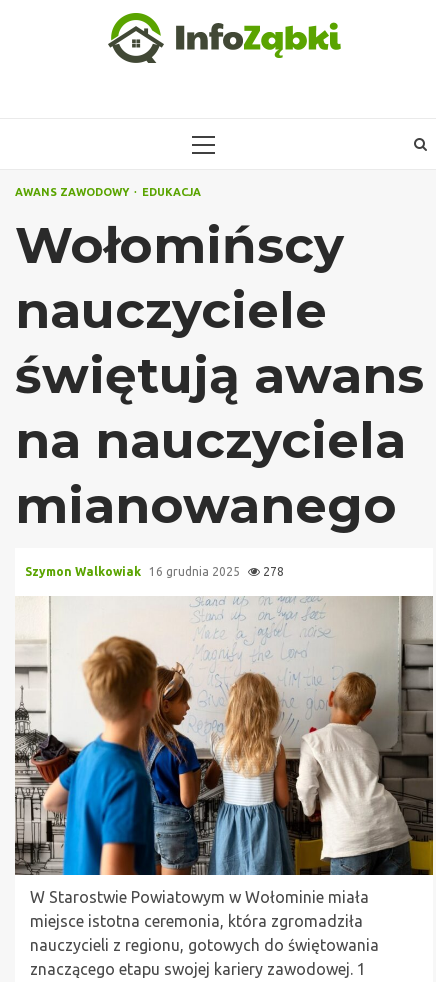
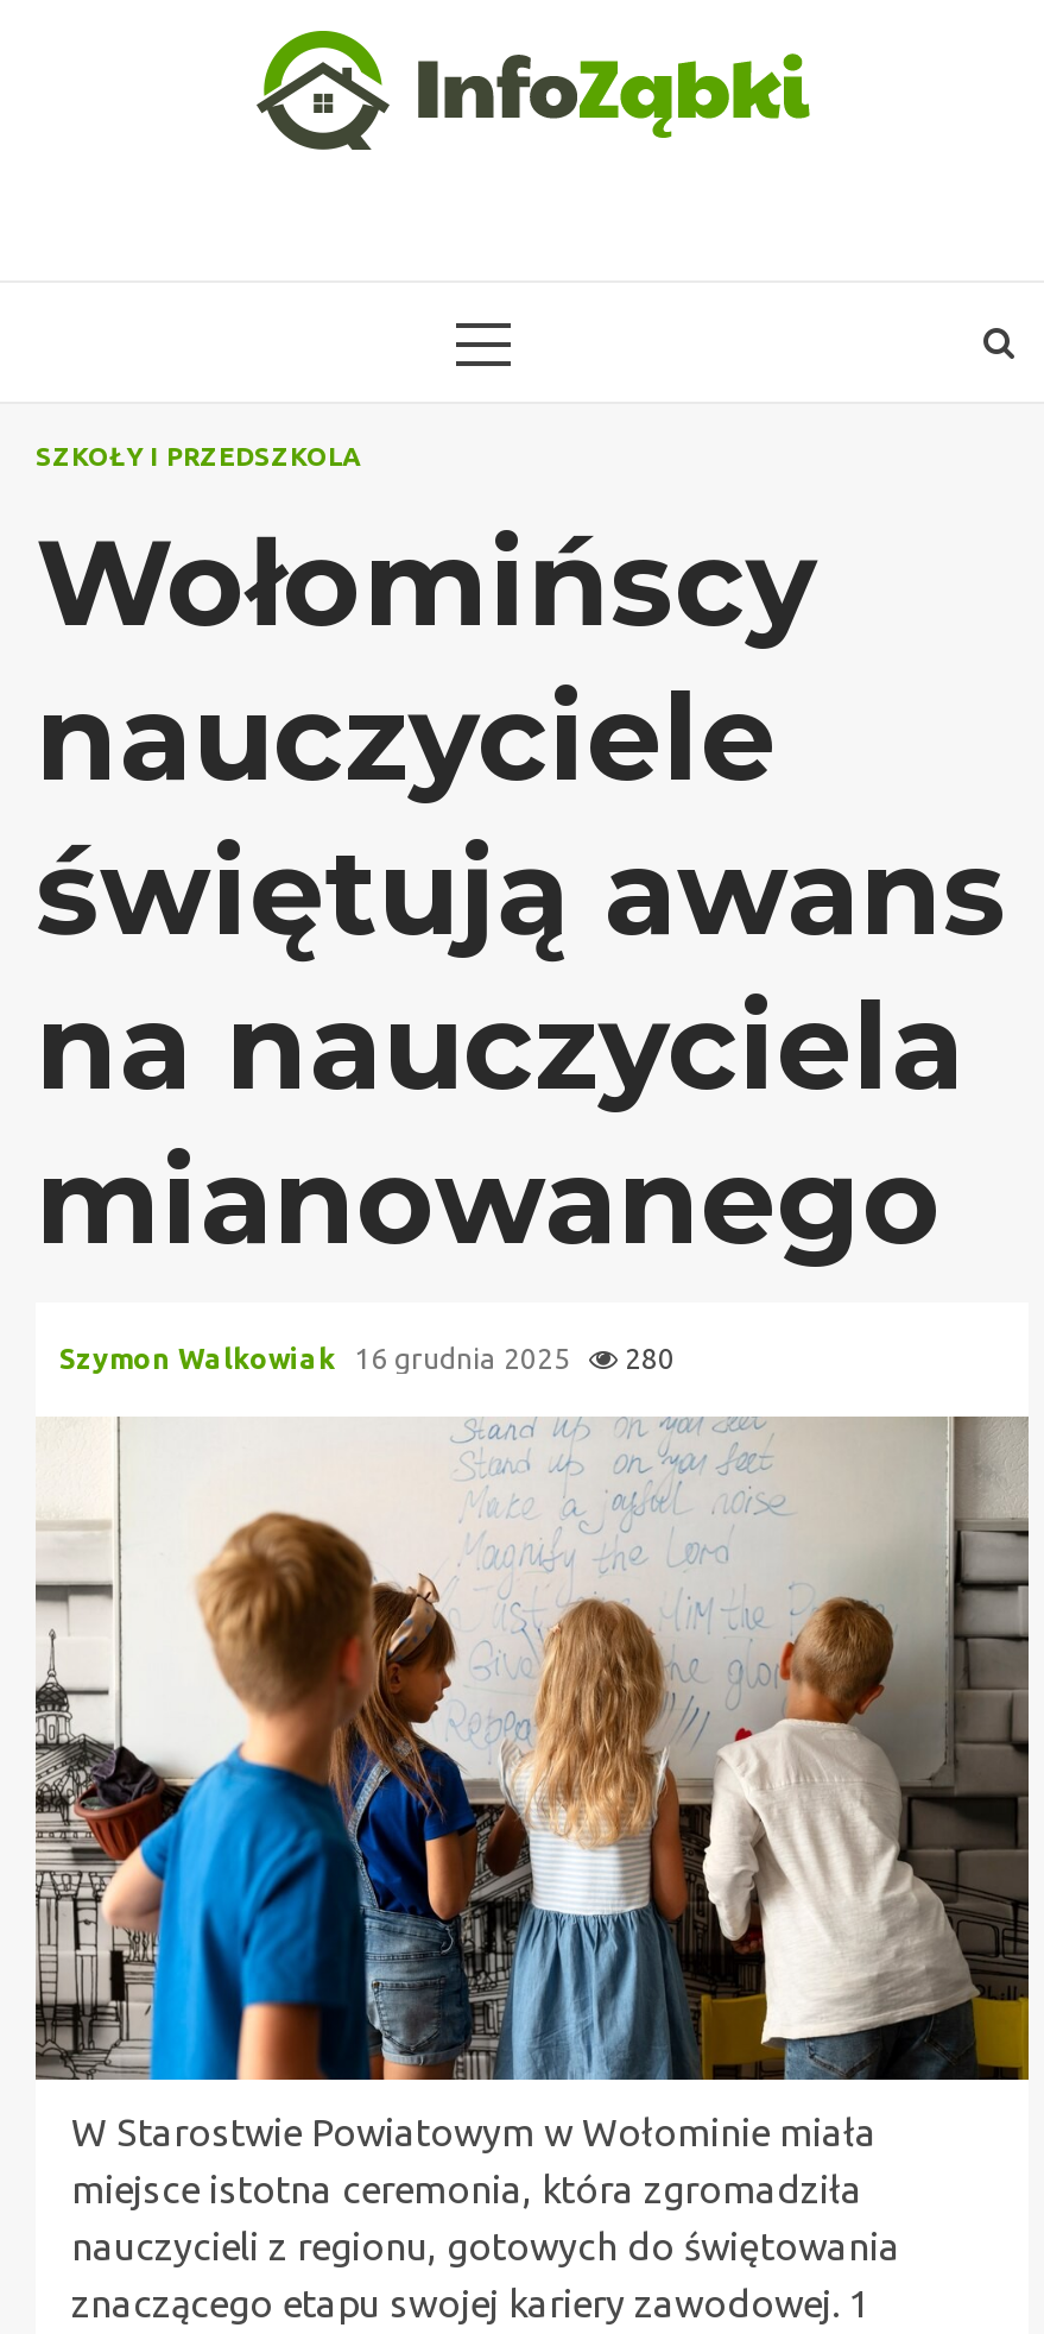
- AWANS ZAWODOWY
- EDUKACJA
+ SZKOŁY I PRZEDSZKOLA

- Szymon Walkowiak 16 grudnia 2025 278
+ Szymon Walkowiak 16 grudnia 2025 280
